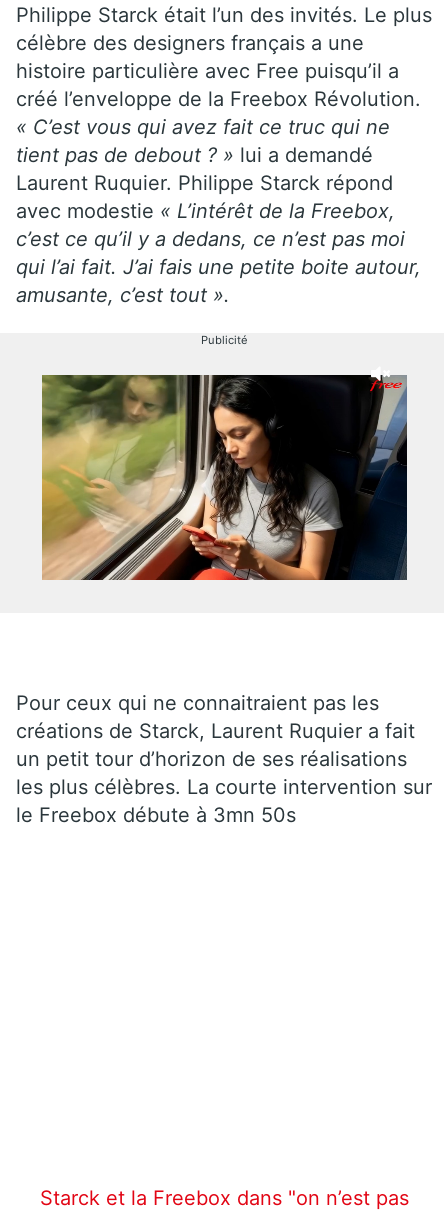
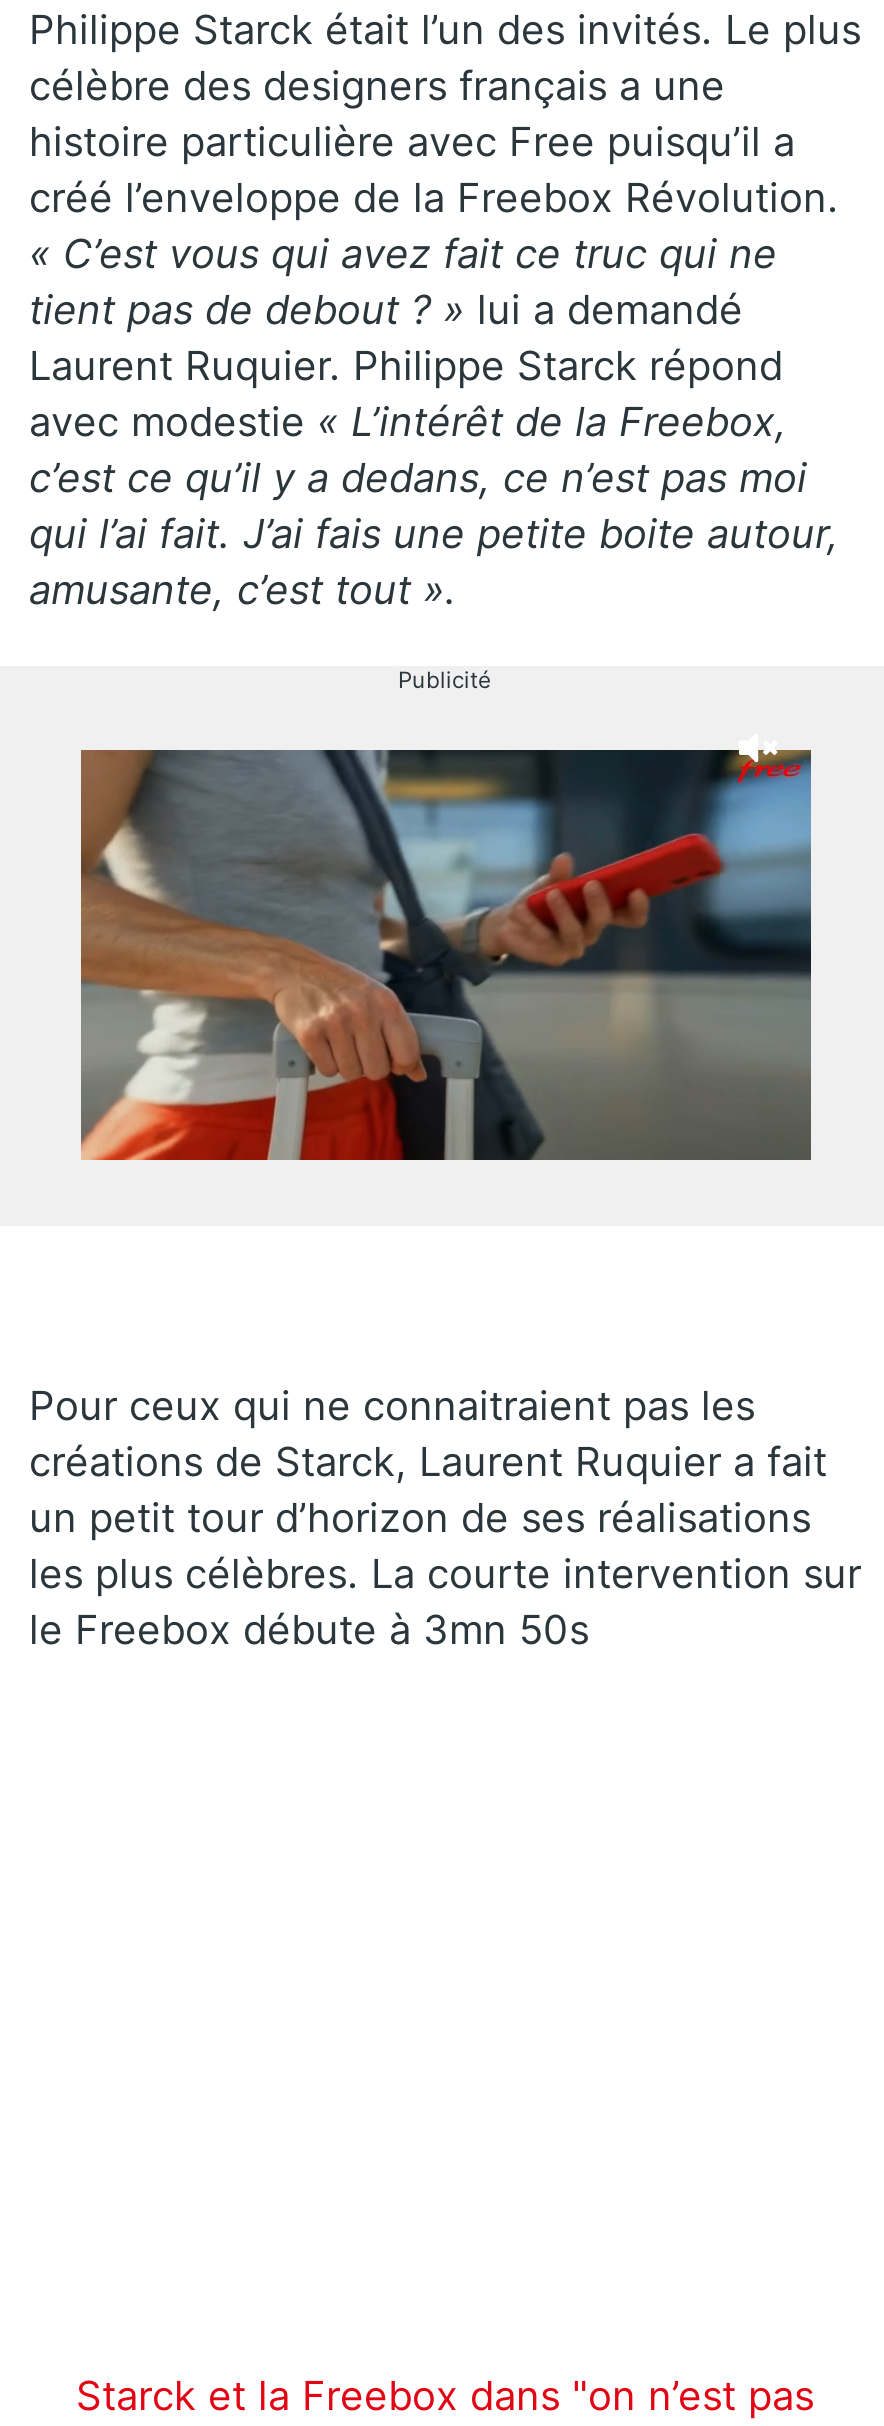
- [image]
+ [image]
